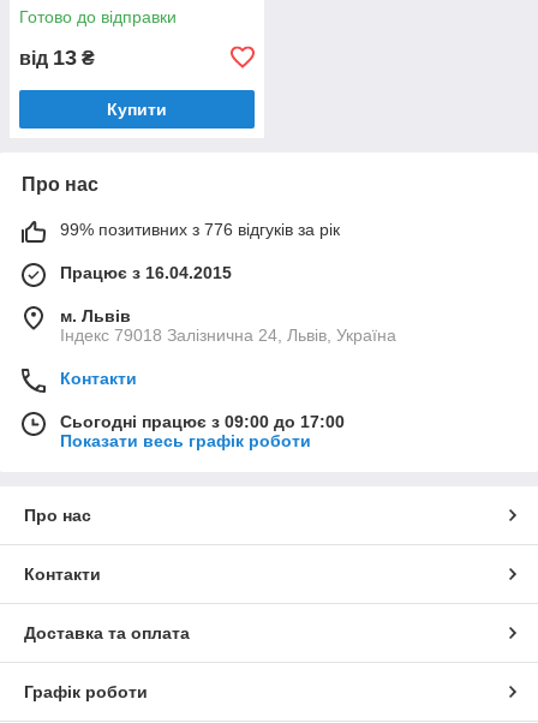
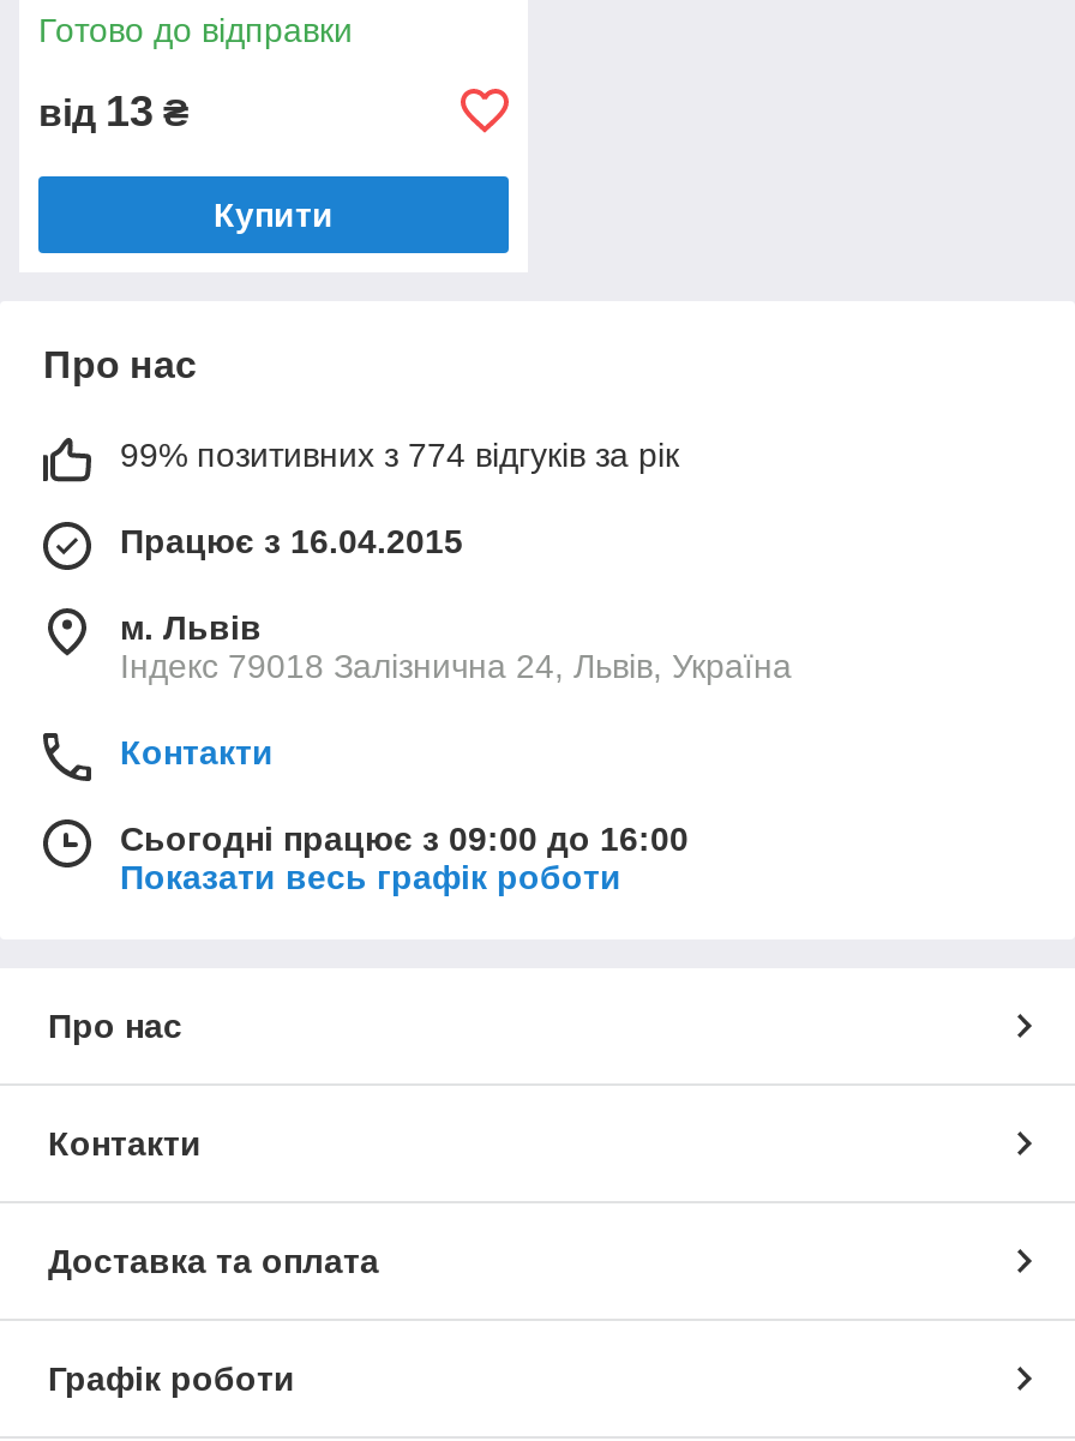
- 99% позитивних з 776 відгуків за рік
+ 99% позитивних з 774 відгуків за рік

- Сьогодні працює з 09:00 до 17:00
+ Сьогодні працює з 09:00 до 16:00
